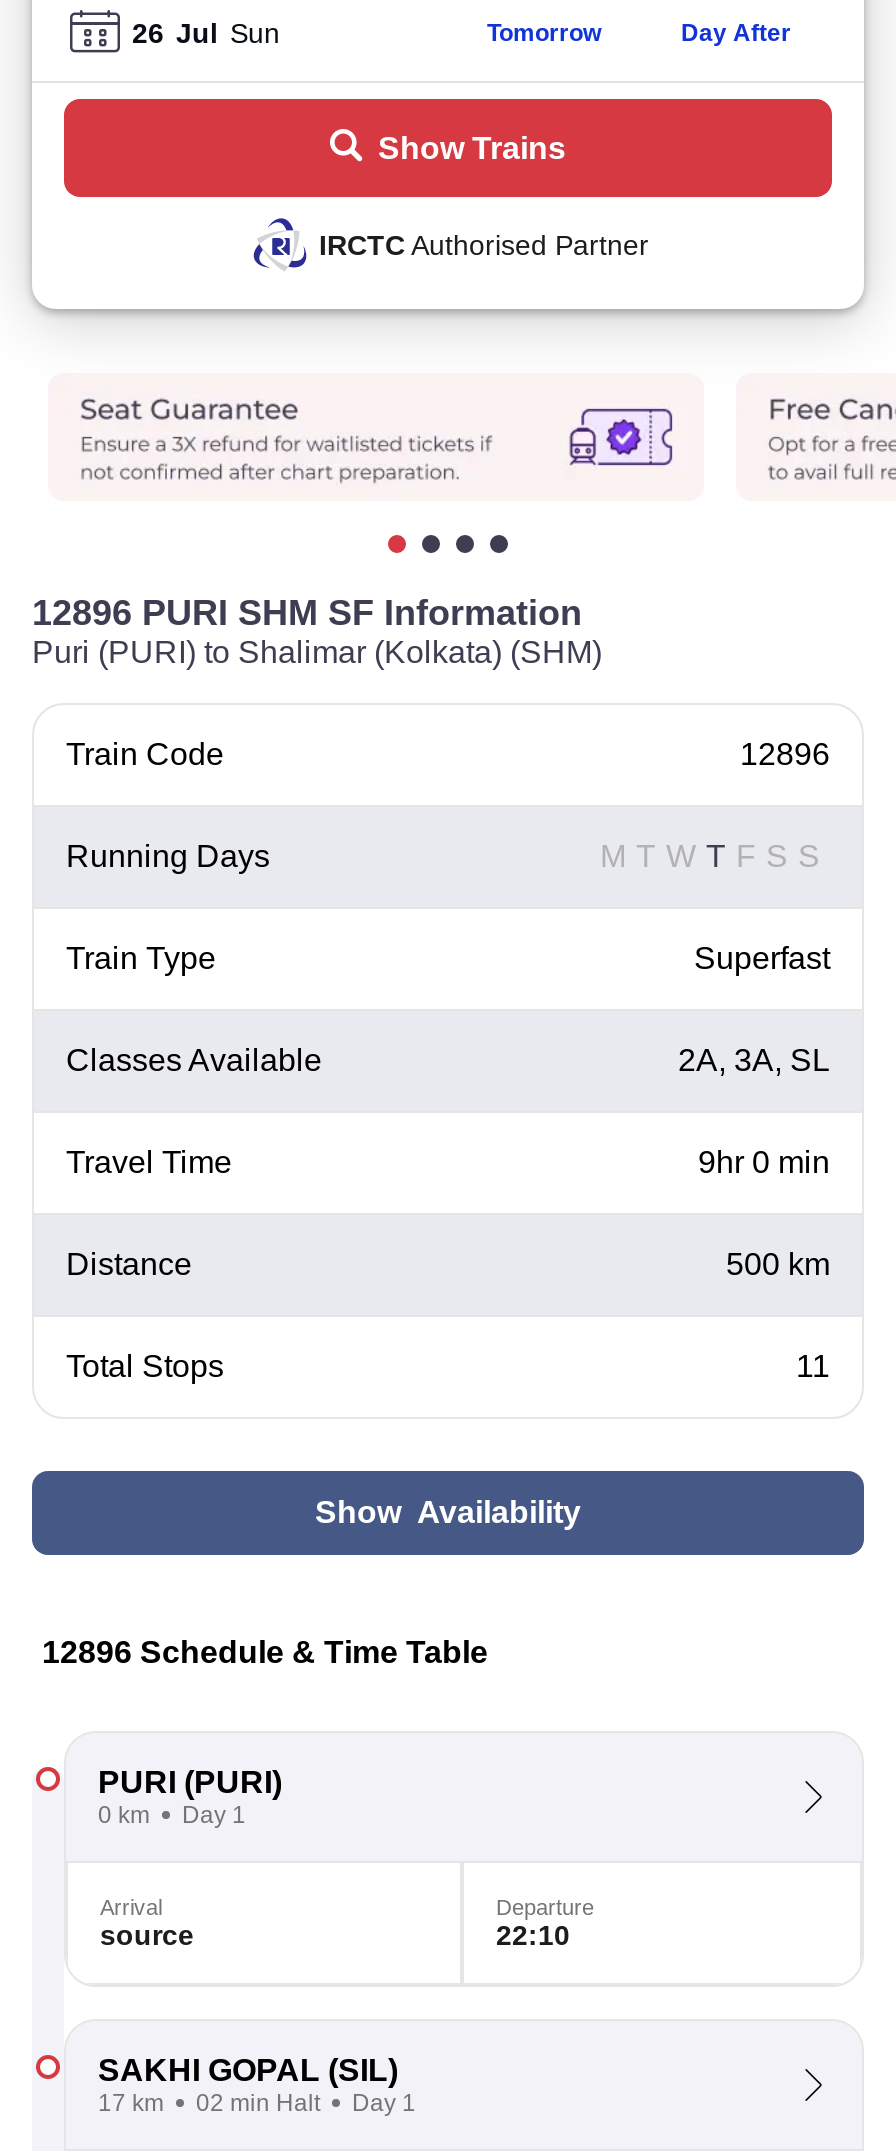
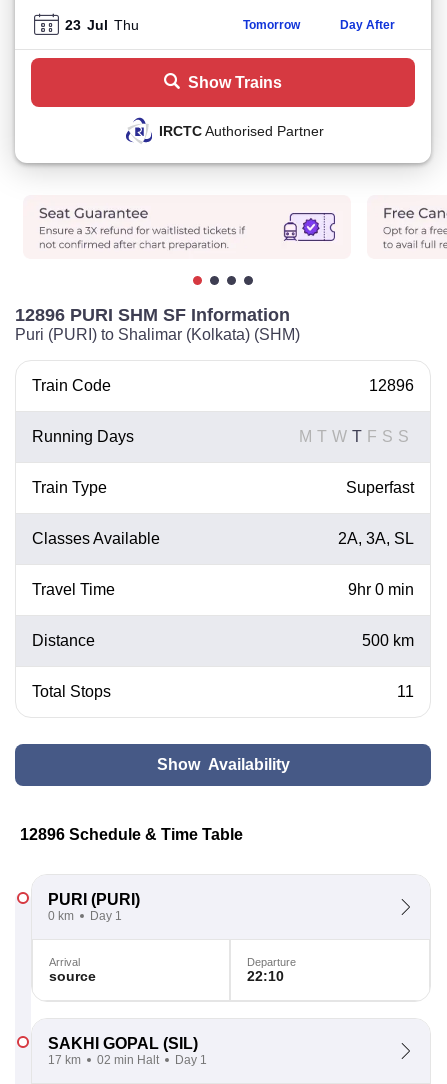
- 26 Jul Sun
+ 23 Jul Thu
